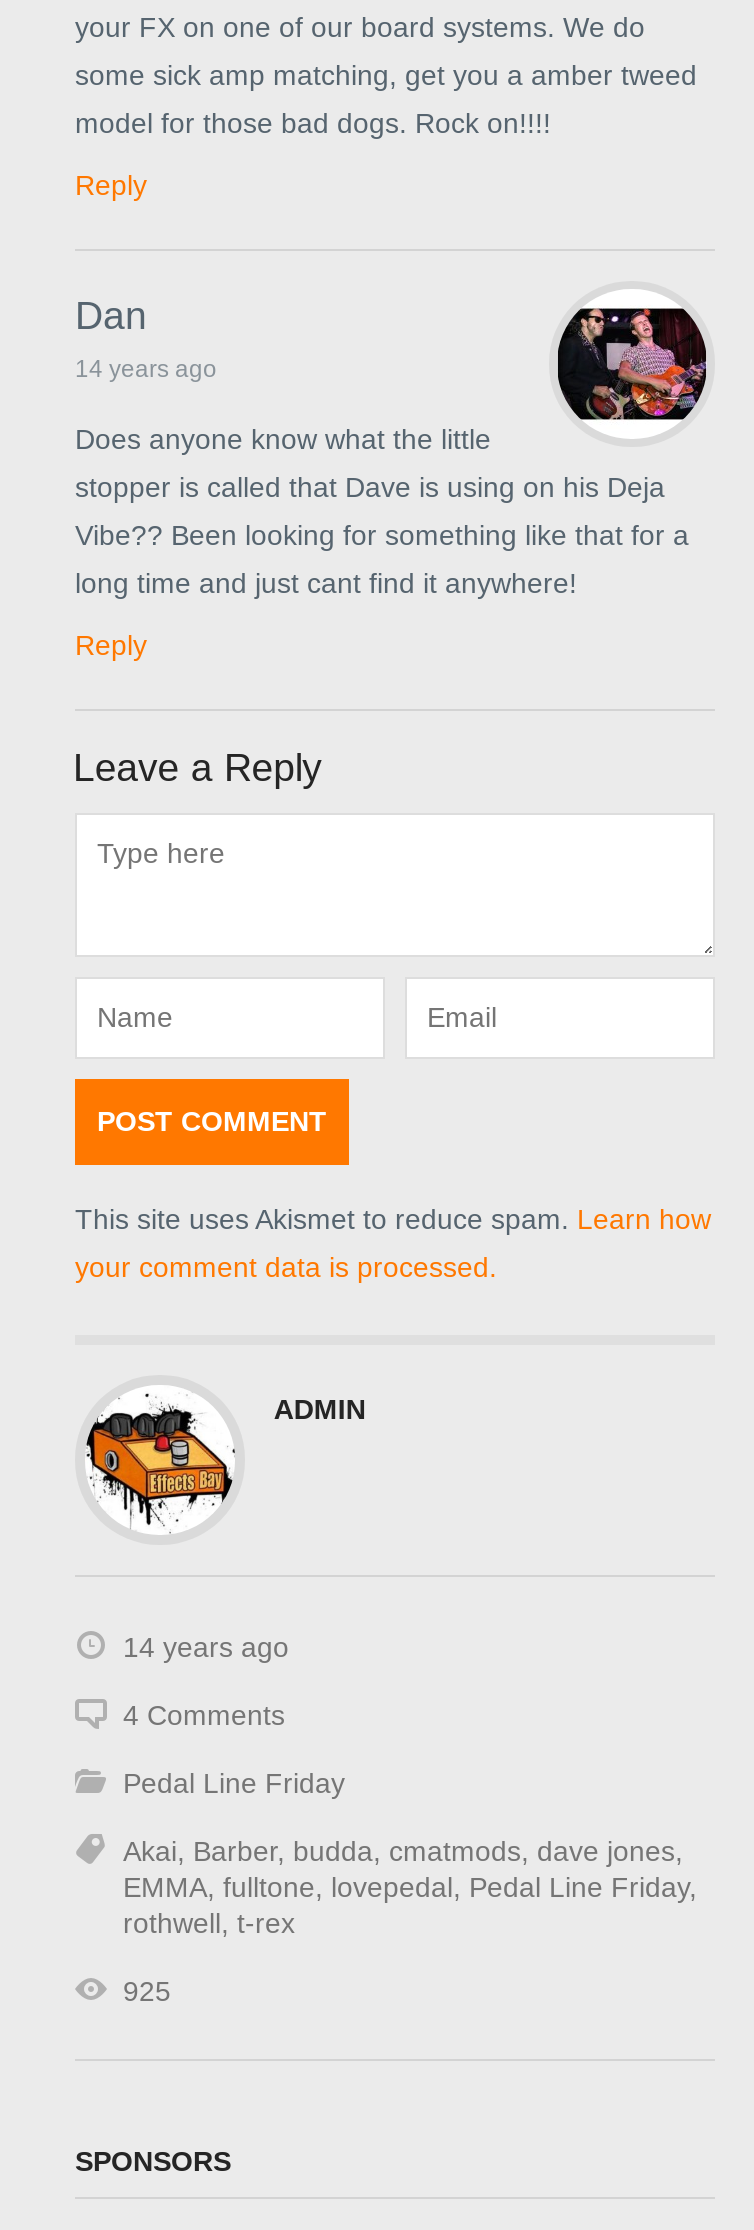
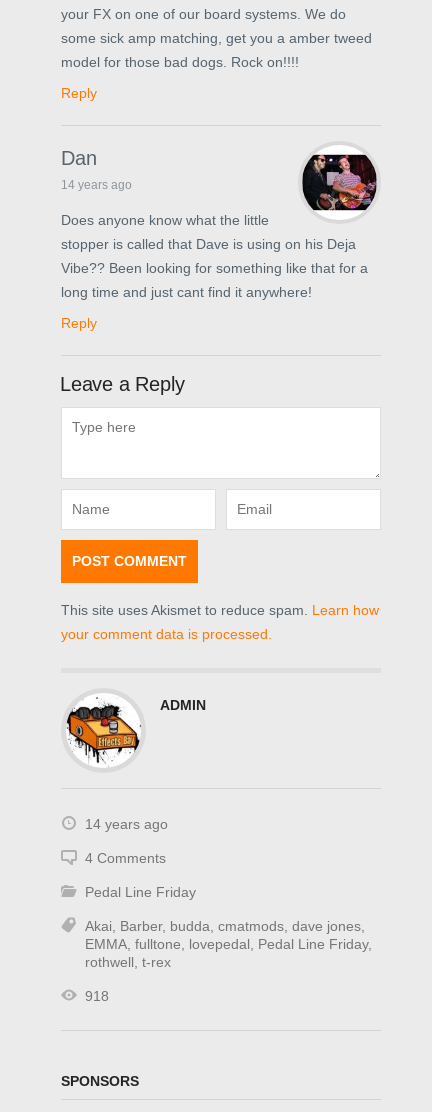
- 925
+ 918
